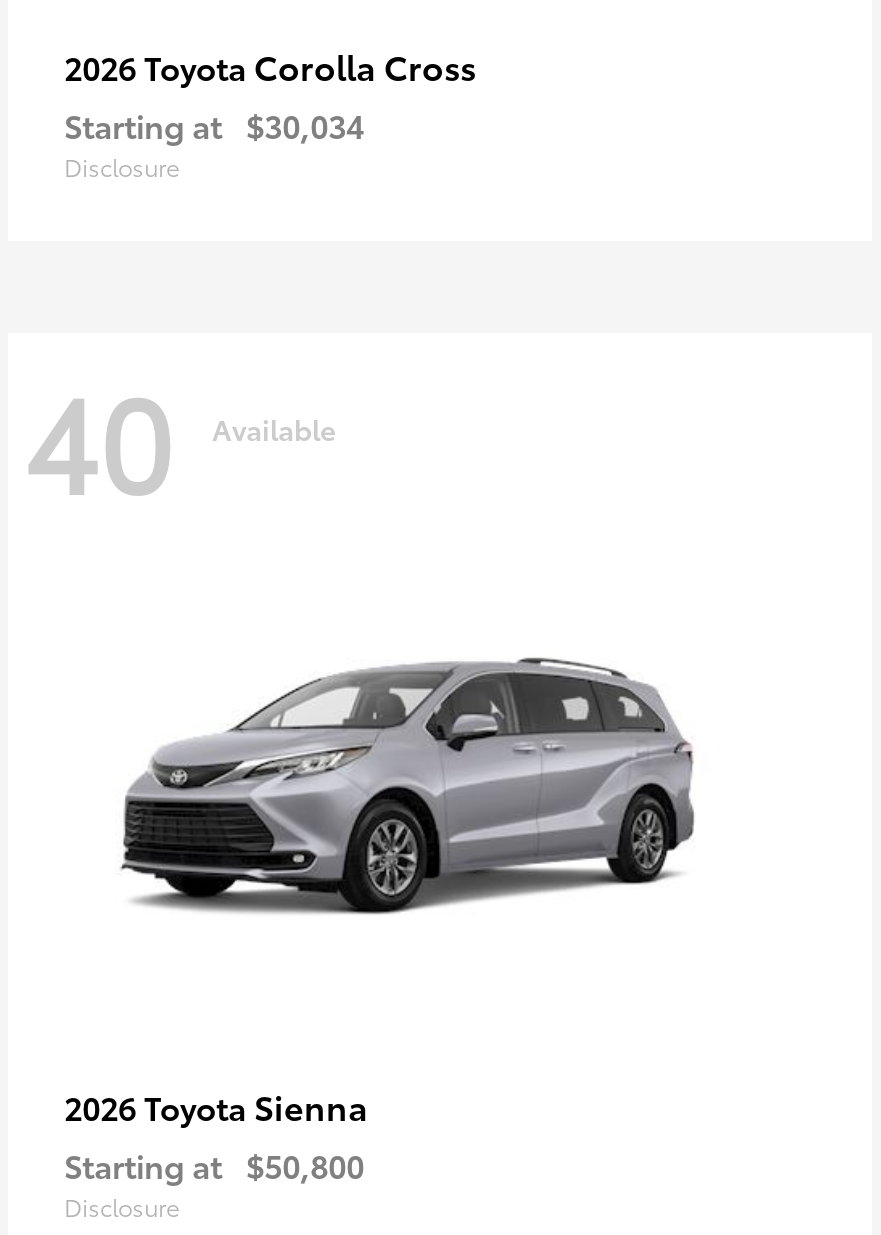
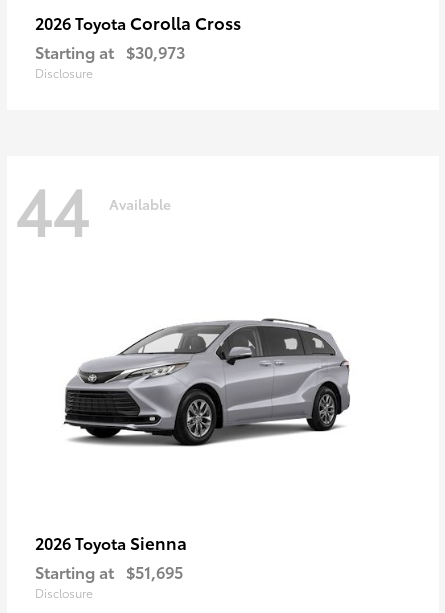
- Starting at $30,034
+ Starting at $30,973

- 40 Available
+ 44 Available

- Starting at $50,800
+ Starting at $51,695
